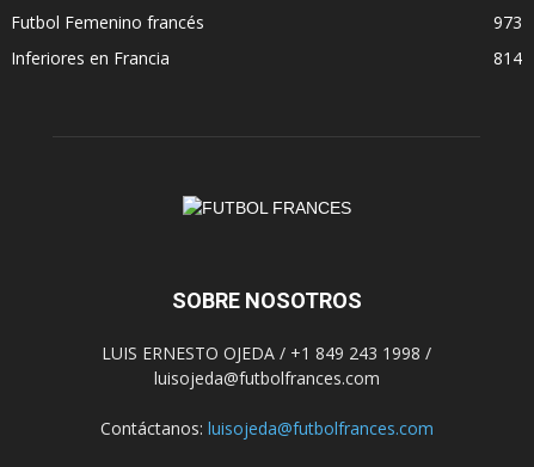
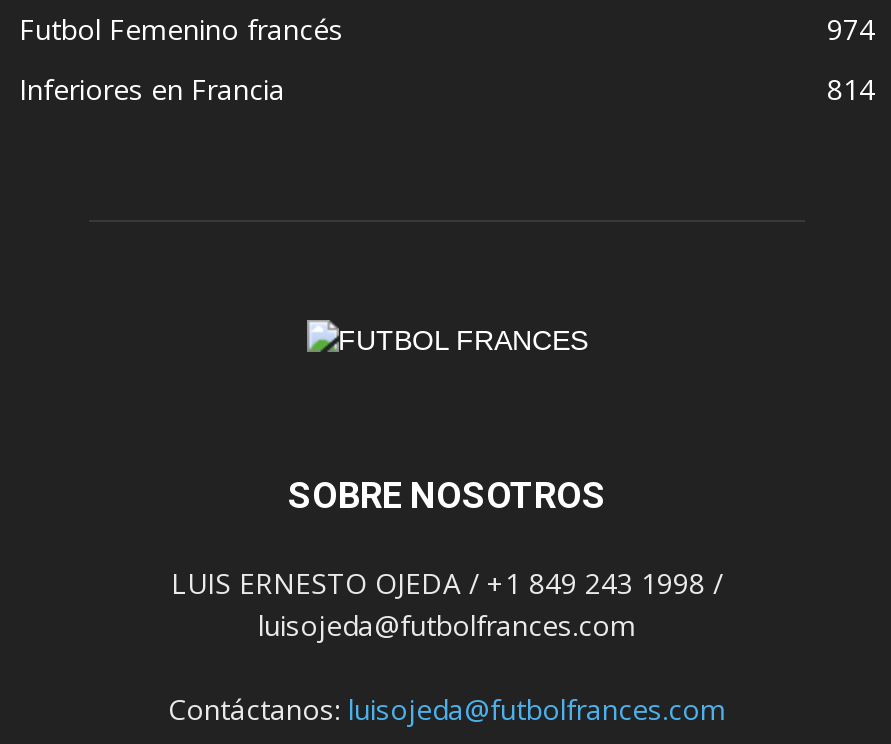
- 973
+ 974
